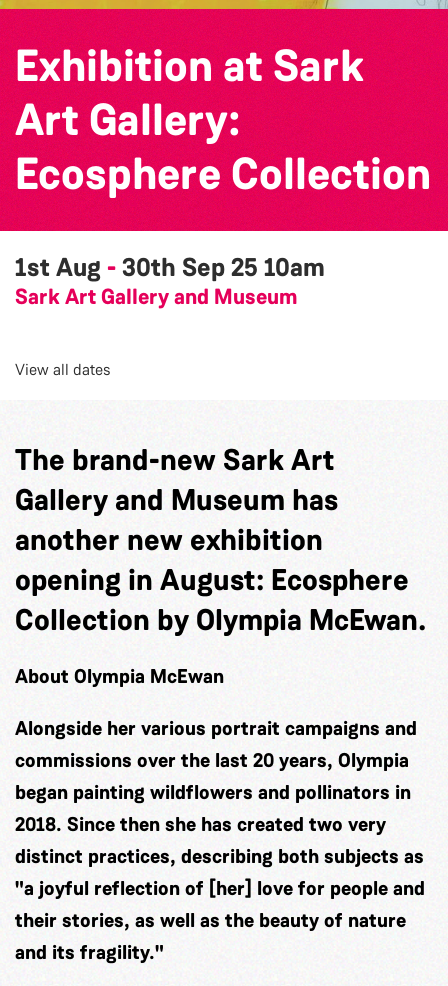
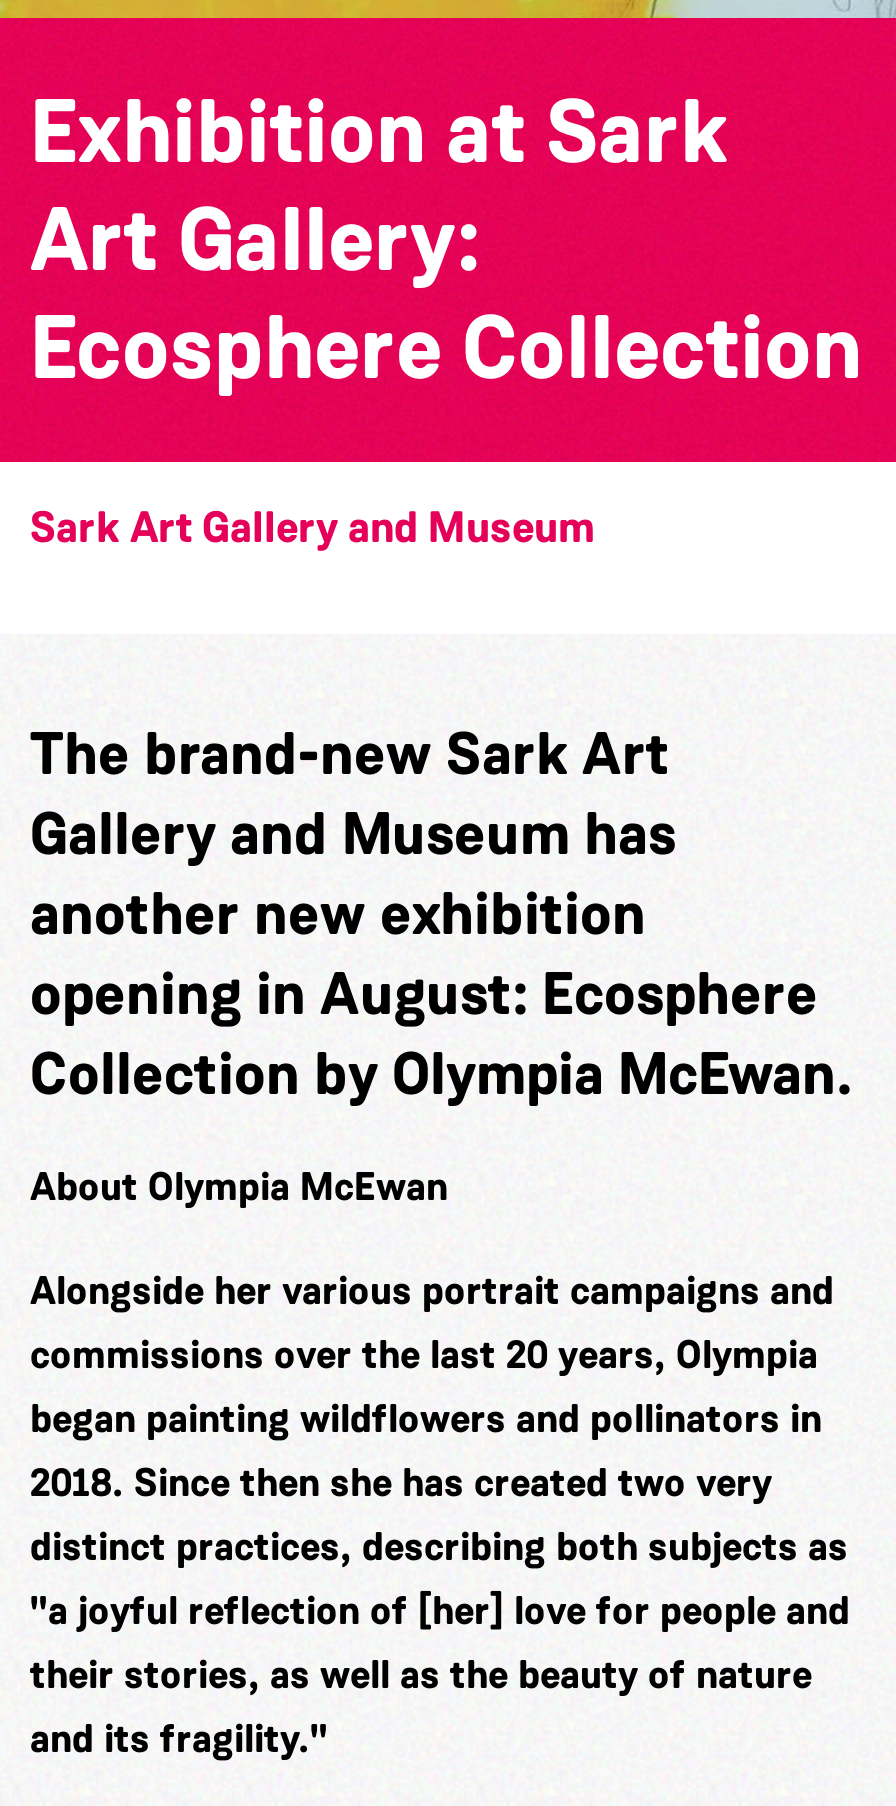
- 1st Aug - 30th Sep 25 10am

- View all dates
